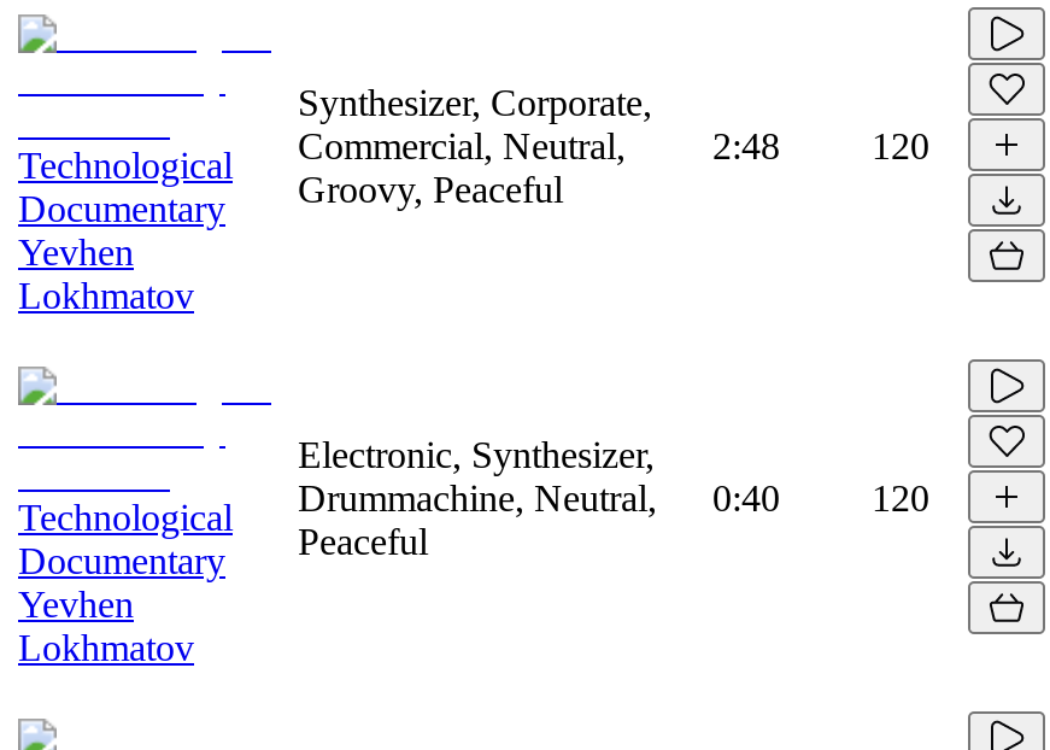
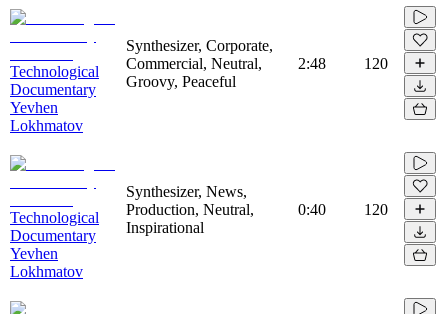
- Electronic, Synthesizer,
- Drummachine, Neutral,
- Peaceful
+ Synthesizer, News,
+ Production, Neutral,
+ Inspirational
